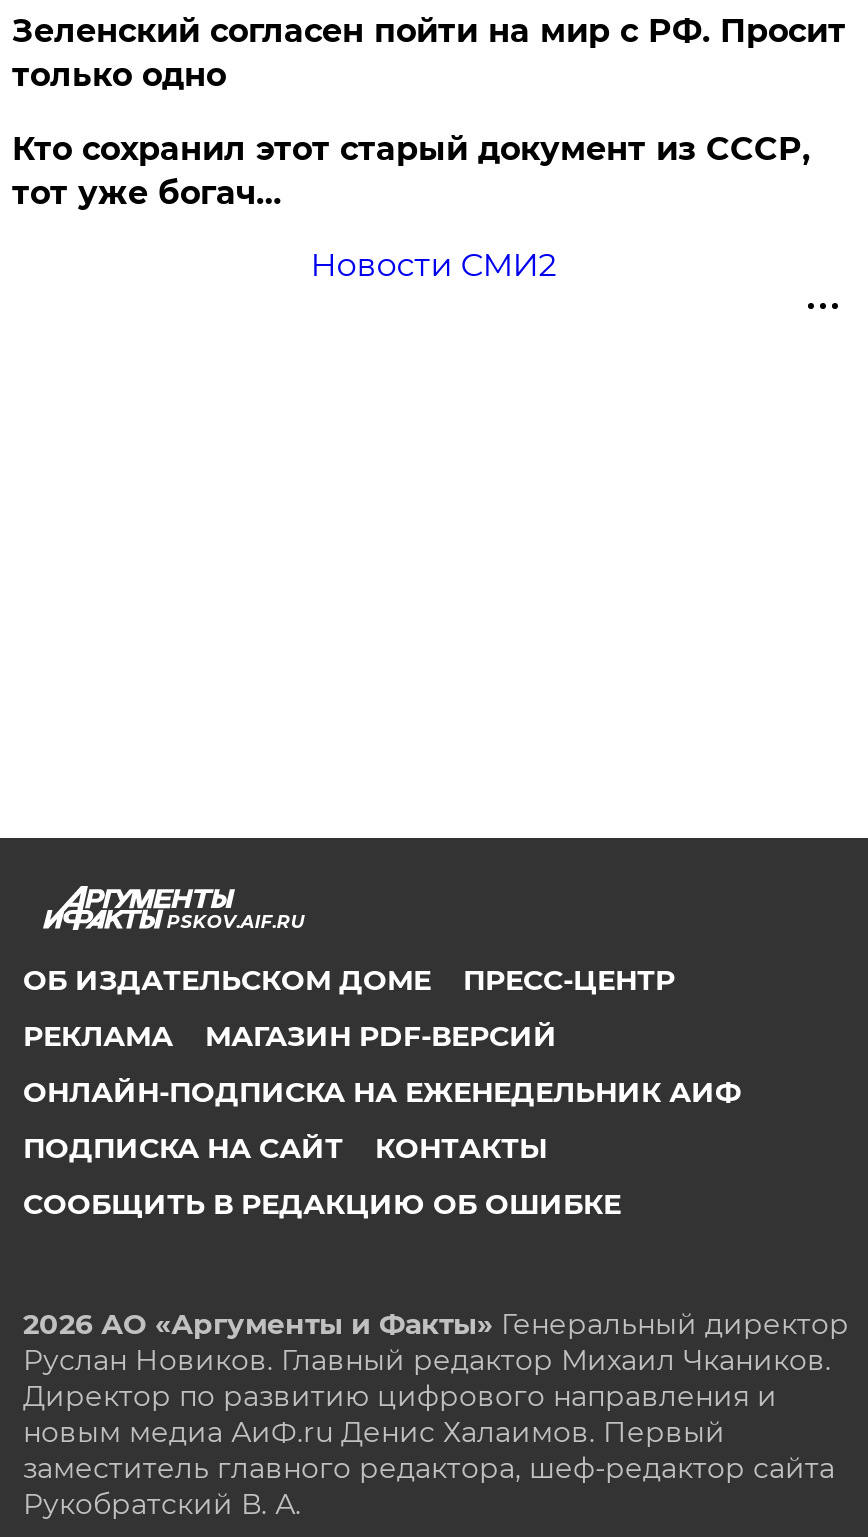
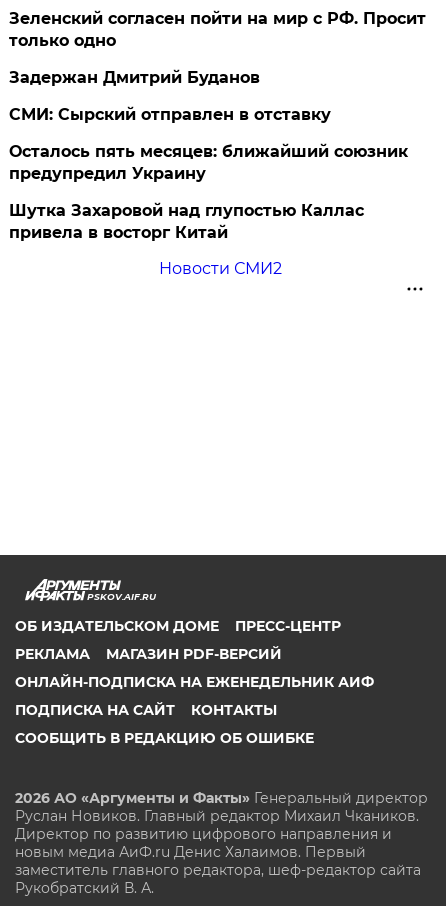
- Кто сохранил этот старый документ из СССР,
- тот уже богач…
+ Задержан Дмитрий Буданов
+ СМИ: Сырский отправлен в отставку
+ Осталось пять месяцев: ближайший союзник
+ предупредил Украину
+ Шутка Захаровой над глупостью Каллас
+ привела в восторг Китай
